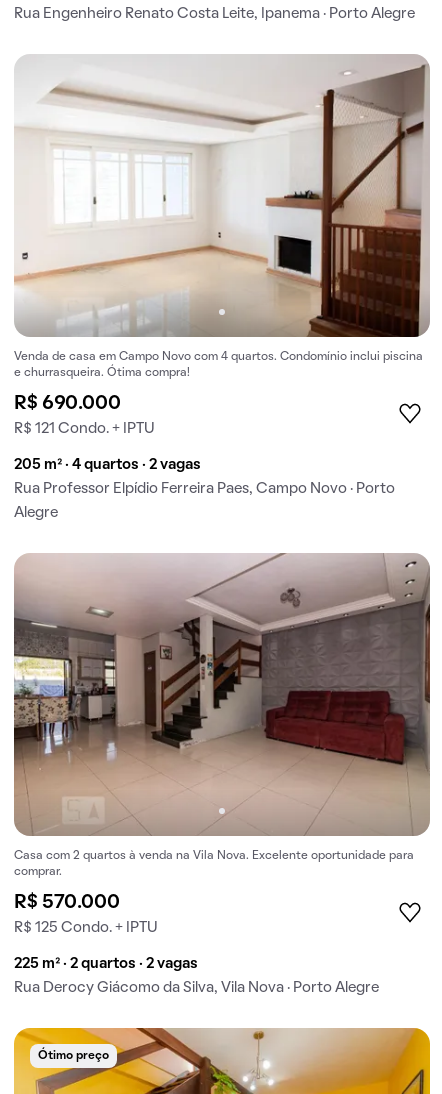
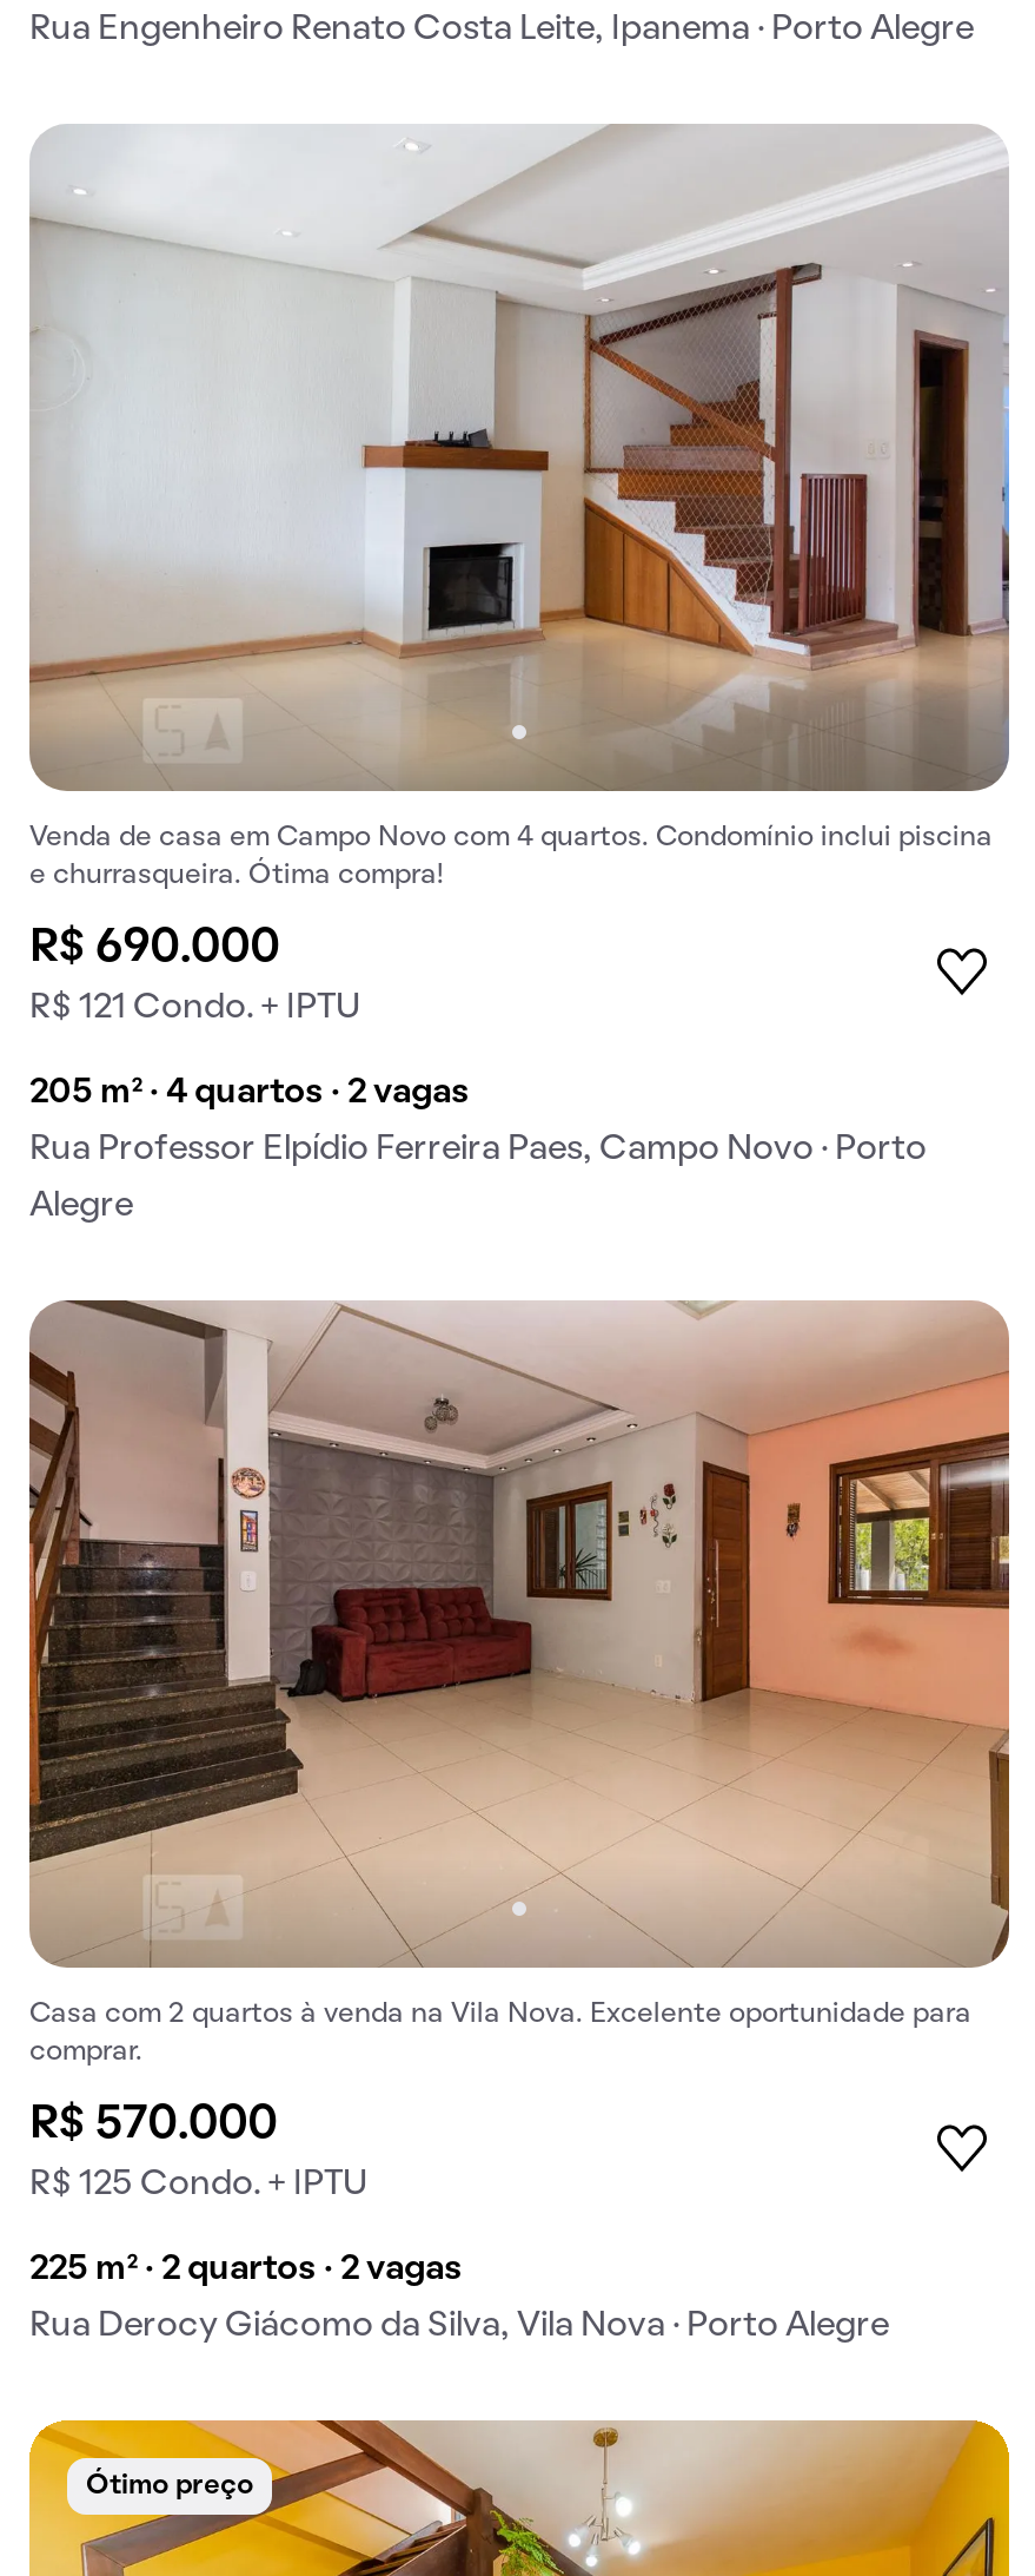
- [image]
+ [image]

- [image]
+ [image]
